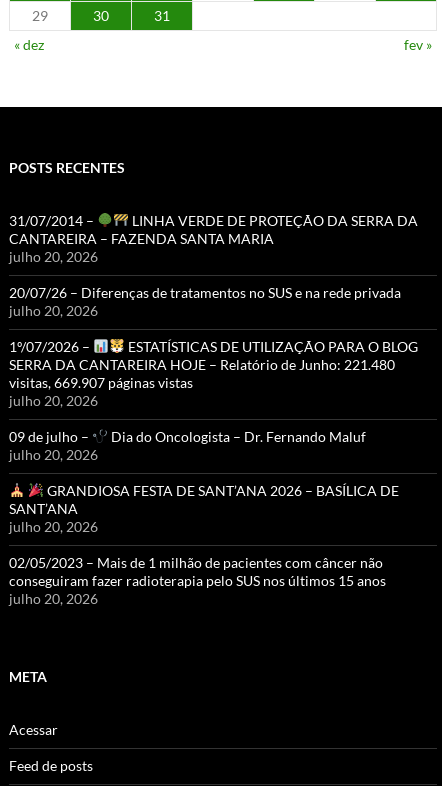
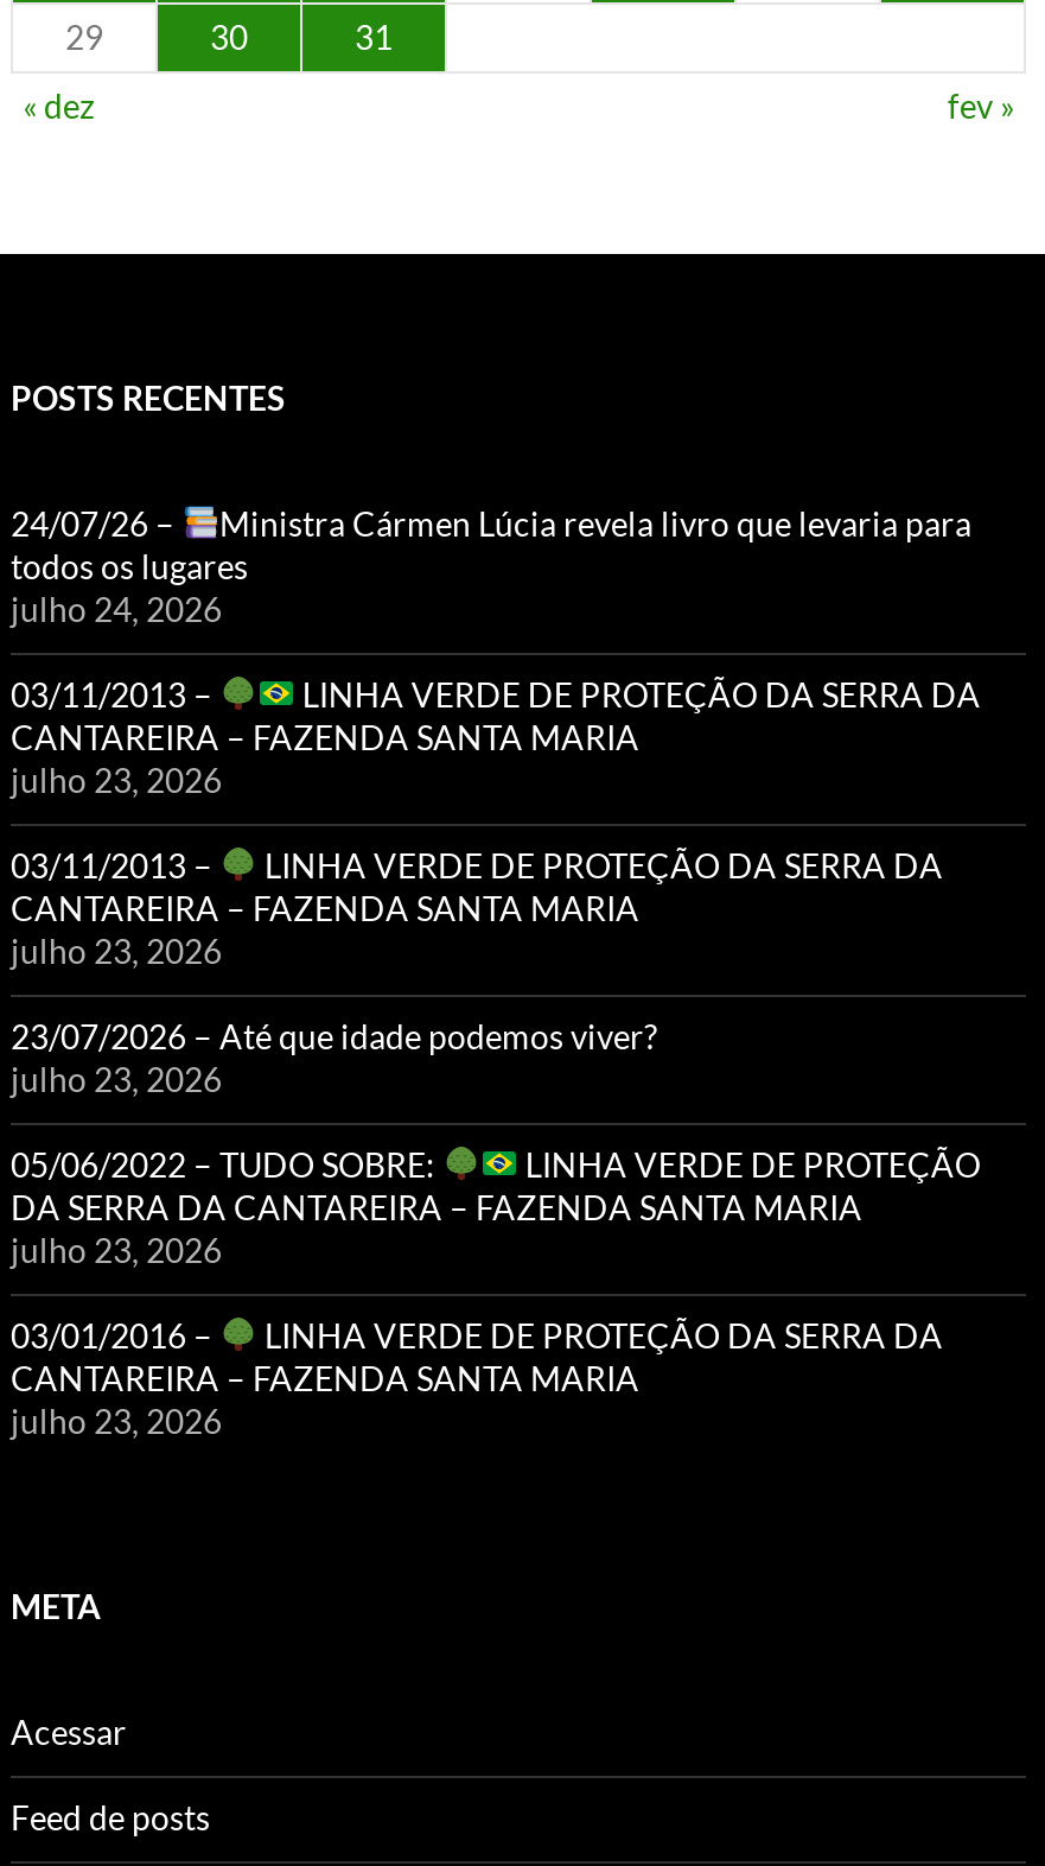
- 31/07/2014 –
+ 24/07/26 –
+ Ministra Cármen Lúcia revela livro que levaria para
+ todos os lugares
+ julho 24, 2026
+ 03/11/2013 –

moved down: LINHA VERDE DE PROTEÇÃO DA SERRA DA | CANTAREIRA – FAZENDA SANTA MARIA

- julho 20, 2026
- 20/07/26 – Diferenças de tratamentos no SUS e na rede privada
- julho 20, 2026
- 1º/07/2026 –
- ESTATÍSTICAS DE UTILIZAÇÃO PARA O BLOG
- SERRA DA CANTAREIRA HOJE – Relatório de Junho: 221.480
- visitas, 669.907 páginas vistas
- julho 20, 2026
- 09 de julho –
- Dia do Oncologista – Dr. Fernando Maluf
- julho 20, 2026
- GRANDIOSA FESTA DE SANT’ANA 2026 – BASÍLICA DE
- SANT’ANA
- julho 20, 2026
- 02/05/2023 – Mais de 1 milhão de pacientes com câncer não
- conseguiram fazer radioterapia pelo SUS nos últimos 15 anos
- julho 20, 2026
+ julho 23, 2026
+ 03/11/2013 –
+ LINHA VERDE DE PROTEÇÃO DA SERRA DA
+ CANTAREIRA – FAZENDA SANTA MARIA
+ julho 23, 2026
+ 23/07/2026 – Até que idade podemos viver?
+ julho 23, 2026
+ 05/06/2022 – TUDO SOBRE:
+ LINHA VERDE DE PROTEÇÃO
+ DA SERRA DA CANTAREIRA – FAZENDA SANTA MARIA
+ julho 23, 2026
+ 03/01/2016 –
+ LINHA VERDE DE PROTEÇÃO DA SERRA DA
+ CANTAREIRA – FAZENDA SANTA MARIA
+ julho 23, 2026
